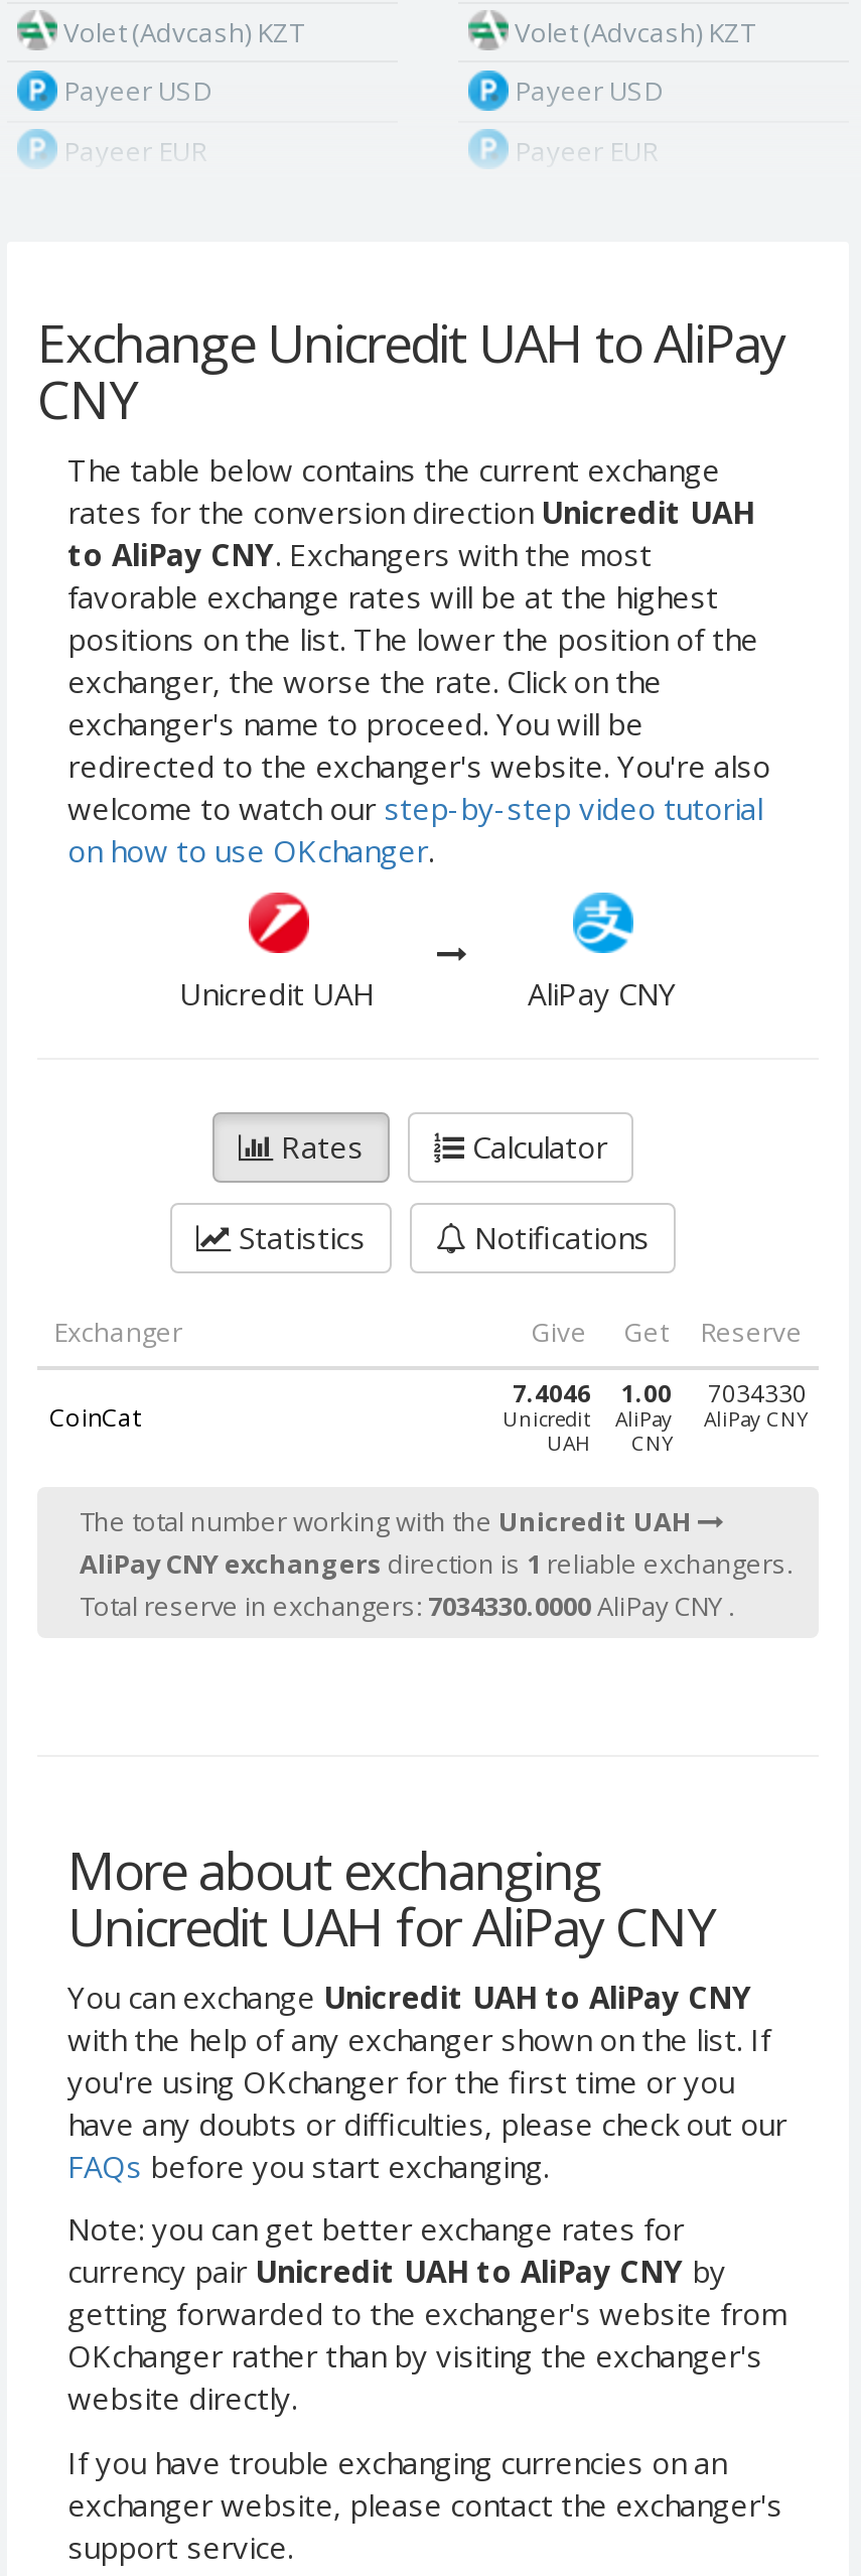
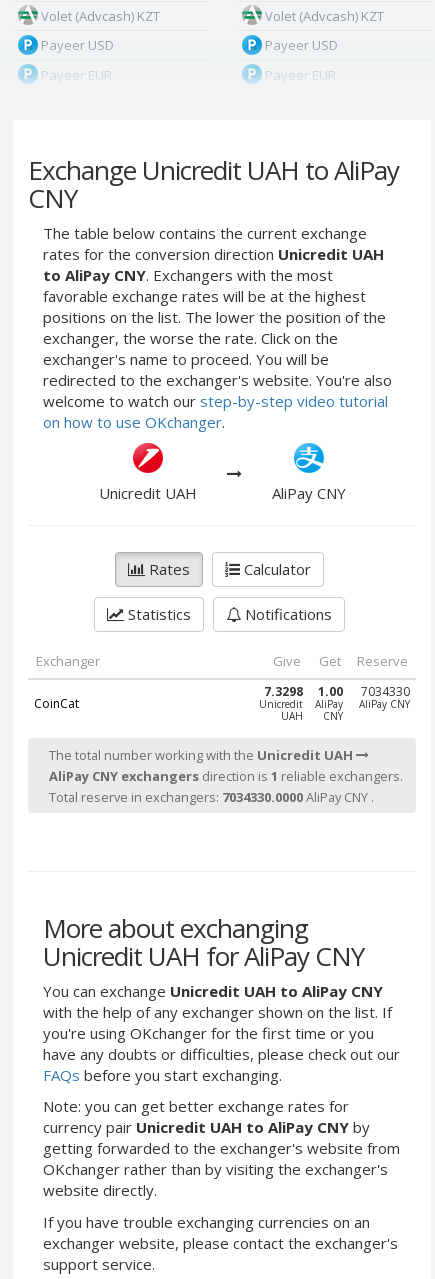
- 7.4046 1.00 7034330
+ 7.3298 1.00 7034330
